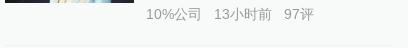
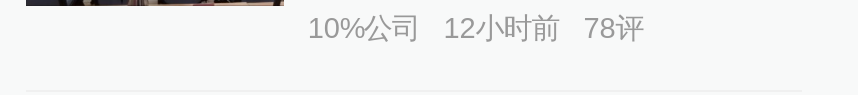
- 13小时前
- 97评
+ 12小时前
+ 78评
